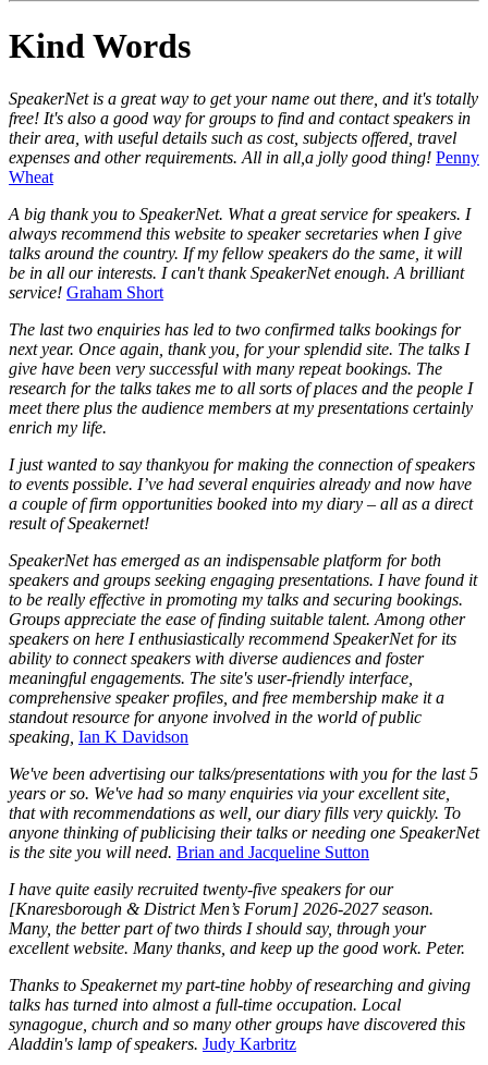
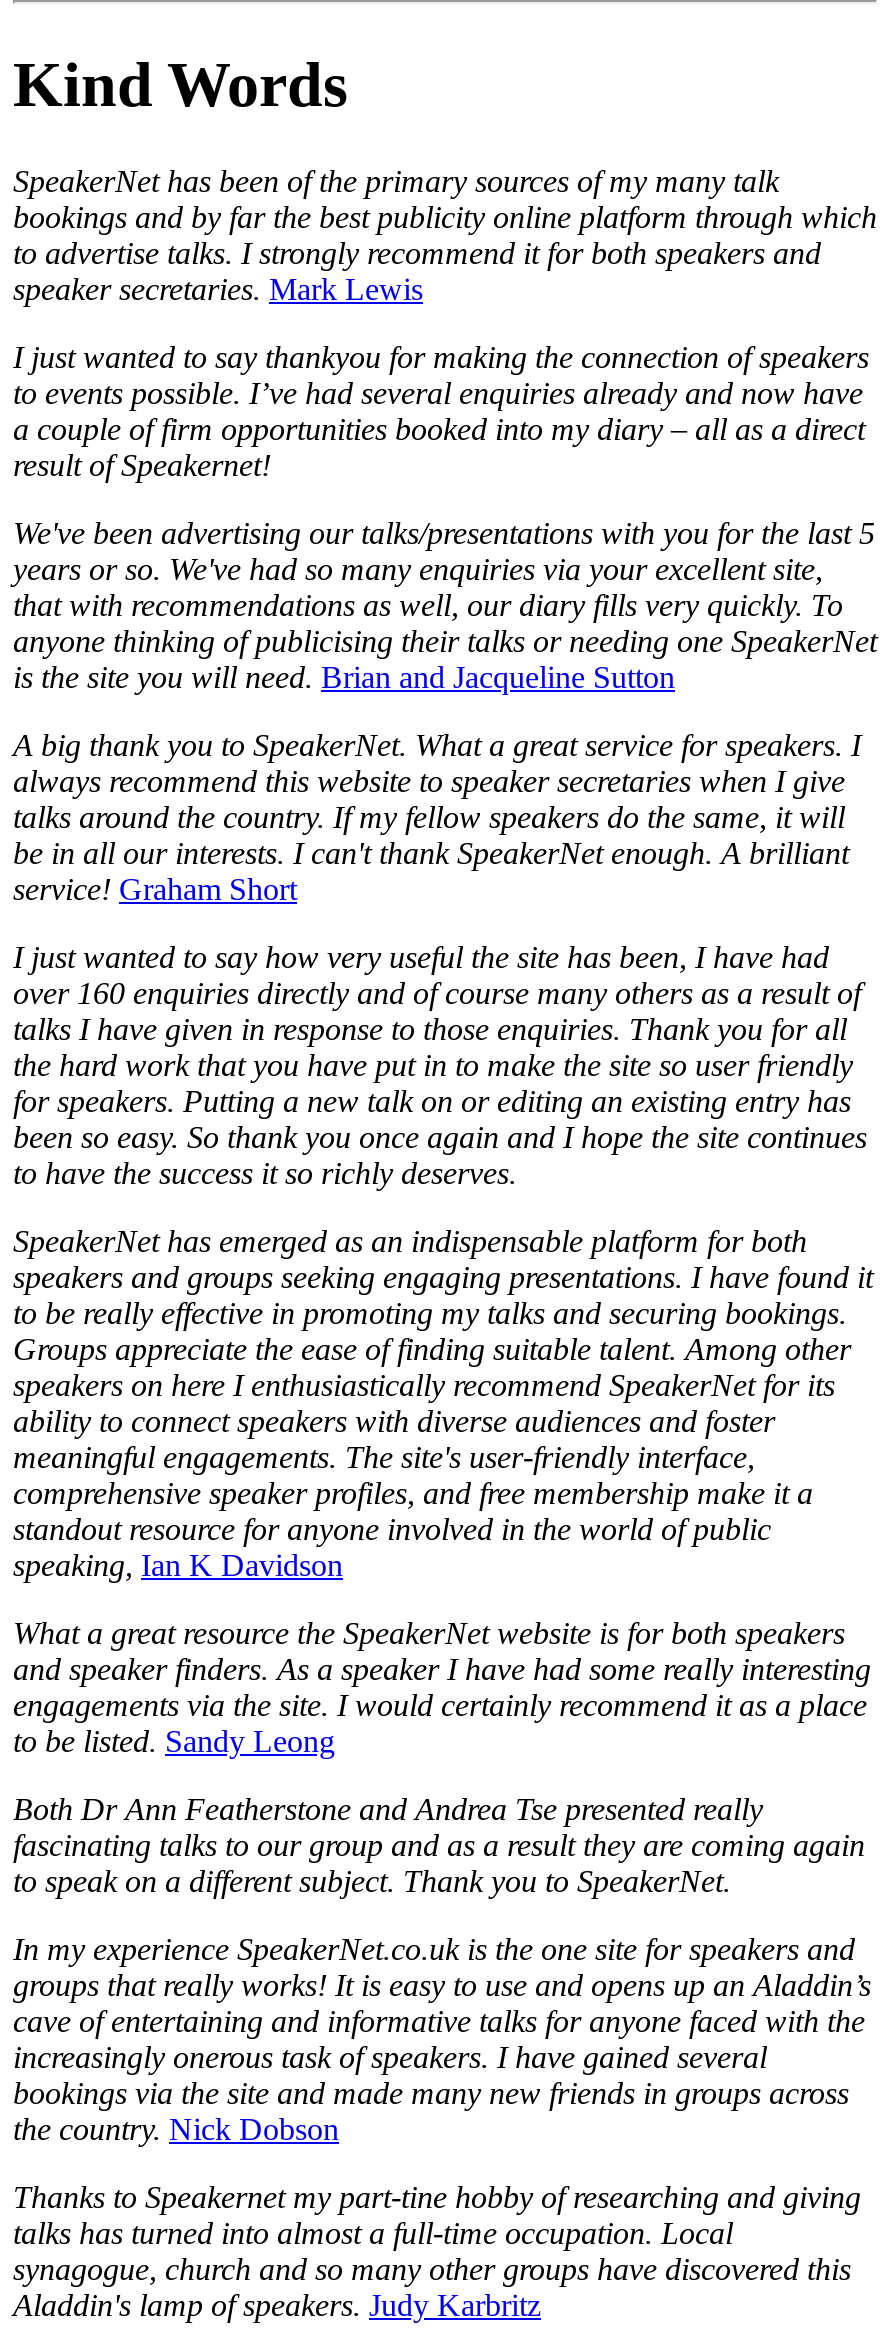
- SpeakerNet is a great way to get your name out there, and it's totally
- free! It's also a good way for groups to find and contact speakers in
- their area, with useful details such as cost, subjects offered, travel
- expenses and other requirements. All in all,a jolly good thing! Penny
- Wheat
+ SpeakerNet has been of the primary sources of my many talk
+ bookings and by far the best publicity online platform through which
+ to advertise talks. I strongly recommend it for both speakers and
+ speaker secretaries. Mark Lewis

- The last two enquiries has led to two confirmed talks bookings for
- next year. Once again, thank you, for your splendid site. The talks I
- give have been very successful with many repeat bookings. The
- research for the talks takes me to all sorts of places and the people I
- meet there plus the audience members at my presentations certainly
- enrich my life.
+ I just wanted to say how very useful the site has been, I have had
+ over 160 enquiries directly and of course many others as a result of
+ talks I have given in response to those enquiries. Thank you for all
+ the hard work that you have put in to make the site so user friendly
+ for speakers. Putting a new talk on or editing an existing entry has
+ been so easy. So thank you once again and I hope the site continues
+ to have the success it so richly deserves.

moved up: I just wanted to say thankyou for making the connection of speakers | to events possible. I’ve had several enquiries already and now have | a couple of firm opportunities booked into my diary – all as a direct | result of Speakernet!

moved up: We've been advertising our talks/presentations with you for the last 5 | years or so. We've had so many enquiries via your excellent site, | that with recommendations as well, our diary fills very quickly. To | anyone thinking of publicising their talks or needing one SpeakerNet | is the site you will need. Brian and Jacqueline Sutton

- I have quite easily recruited twenty-five speakers for our
- [Knaresborough & District Men’s Forum] 2026-2027 season.
- Many, the better part of two thirds I should say, through your
- excellent website. Many thanks, and keep up the good work. Peter.
+ What a great resource the SpeakerNet website is for both speakers
+ and speaker finders. As a speaker I have had some really interesting
+ engagements via the site. I would certainly recommend it as a place
+ to be listed. Sandy Leong
+ Both Dr Ann Featherstone and Andrea Tse presented really
+ fascinating talks to our group and as a result they are coming again
+ to speak on a different subject. Thank you to SpeakerNet.
+ In my experience SpeakerNet.co.uk is the one site for speakers and
+ groups that really works! It is easy to use and opens up an Aladdin’s
+ cave of entertaining and informative talks for anyone faced with the
+ increasingly onerous task of speakers. I have gained several
+ bookings via the site and made many new friends in groups across
+ the country. Nick Dobson
